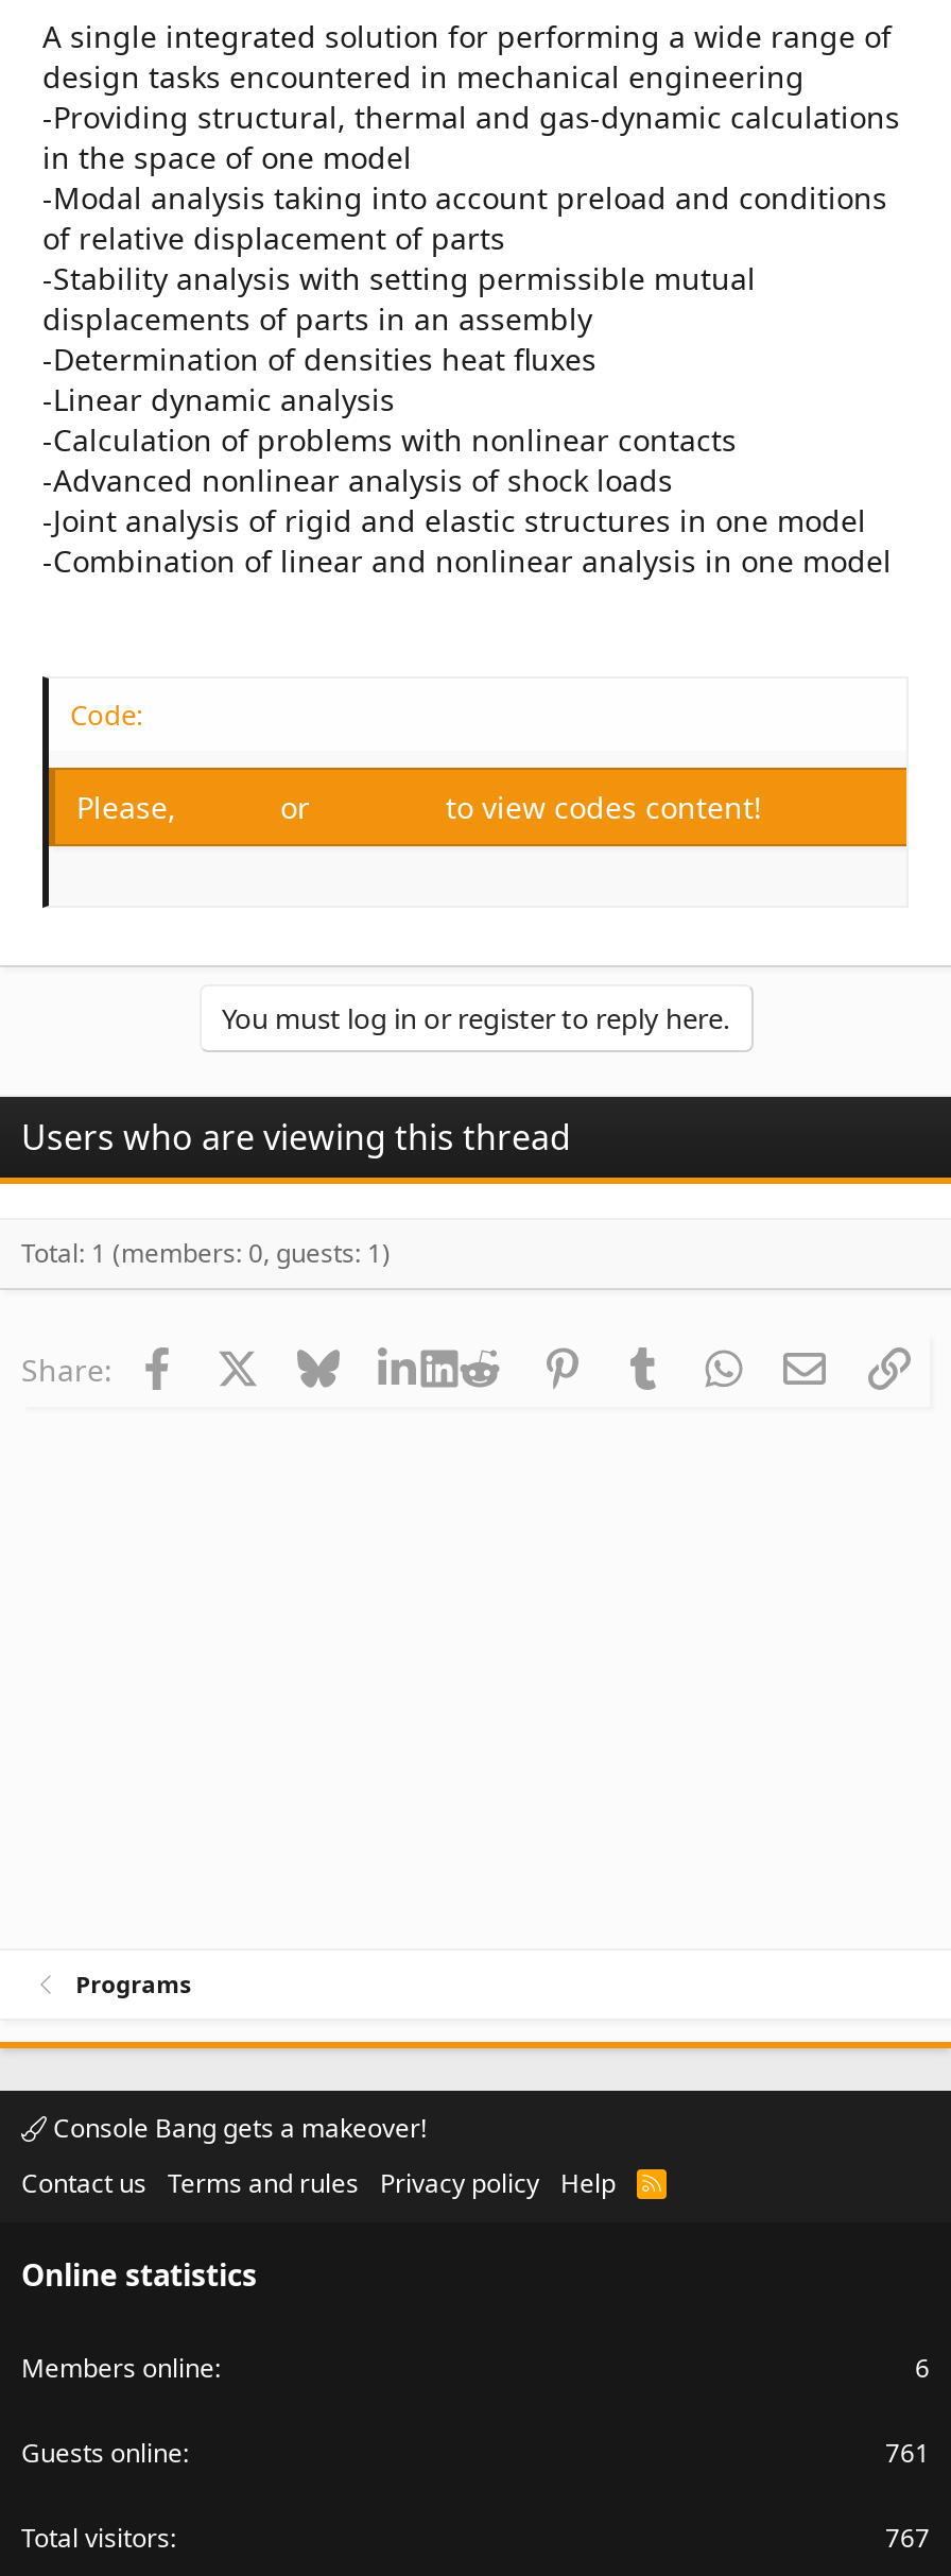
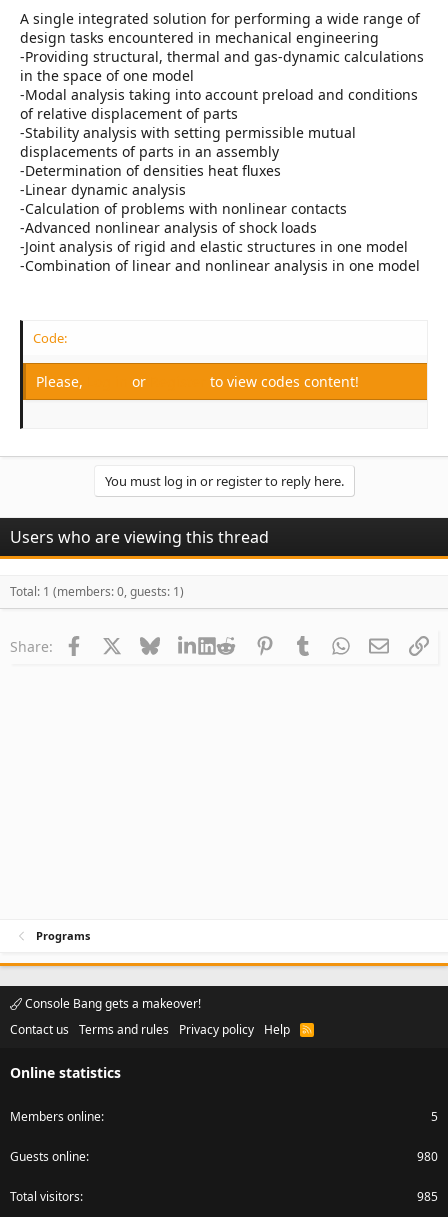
- 6
+ 5

- 761
+ 980

- 767
+ 985
